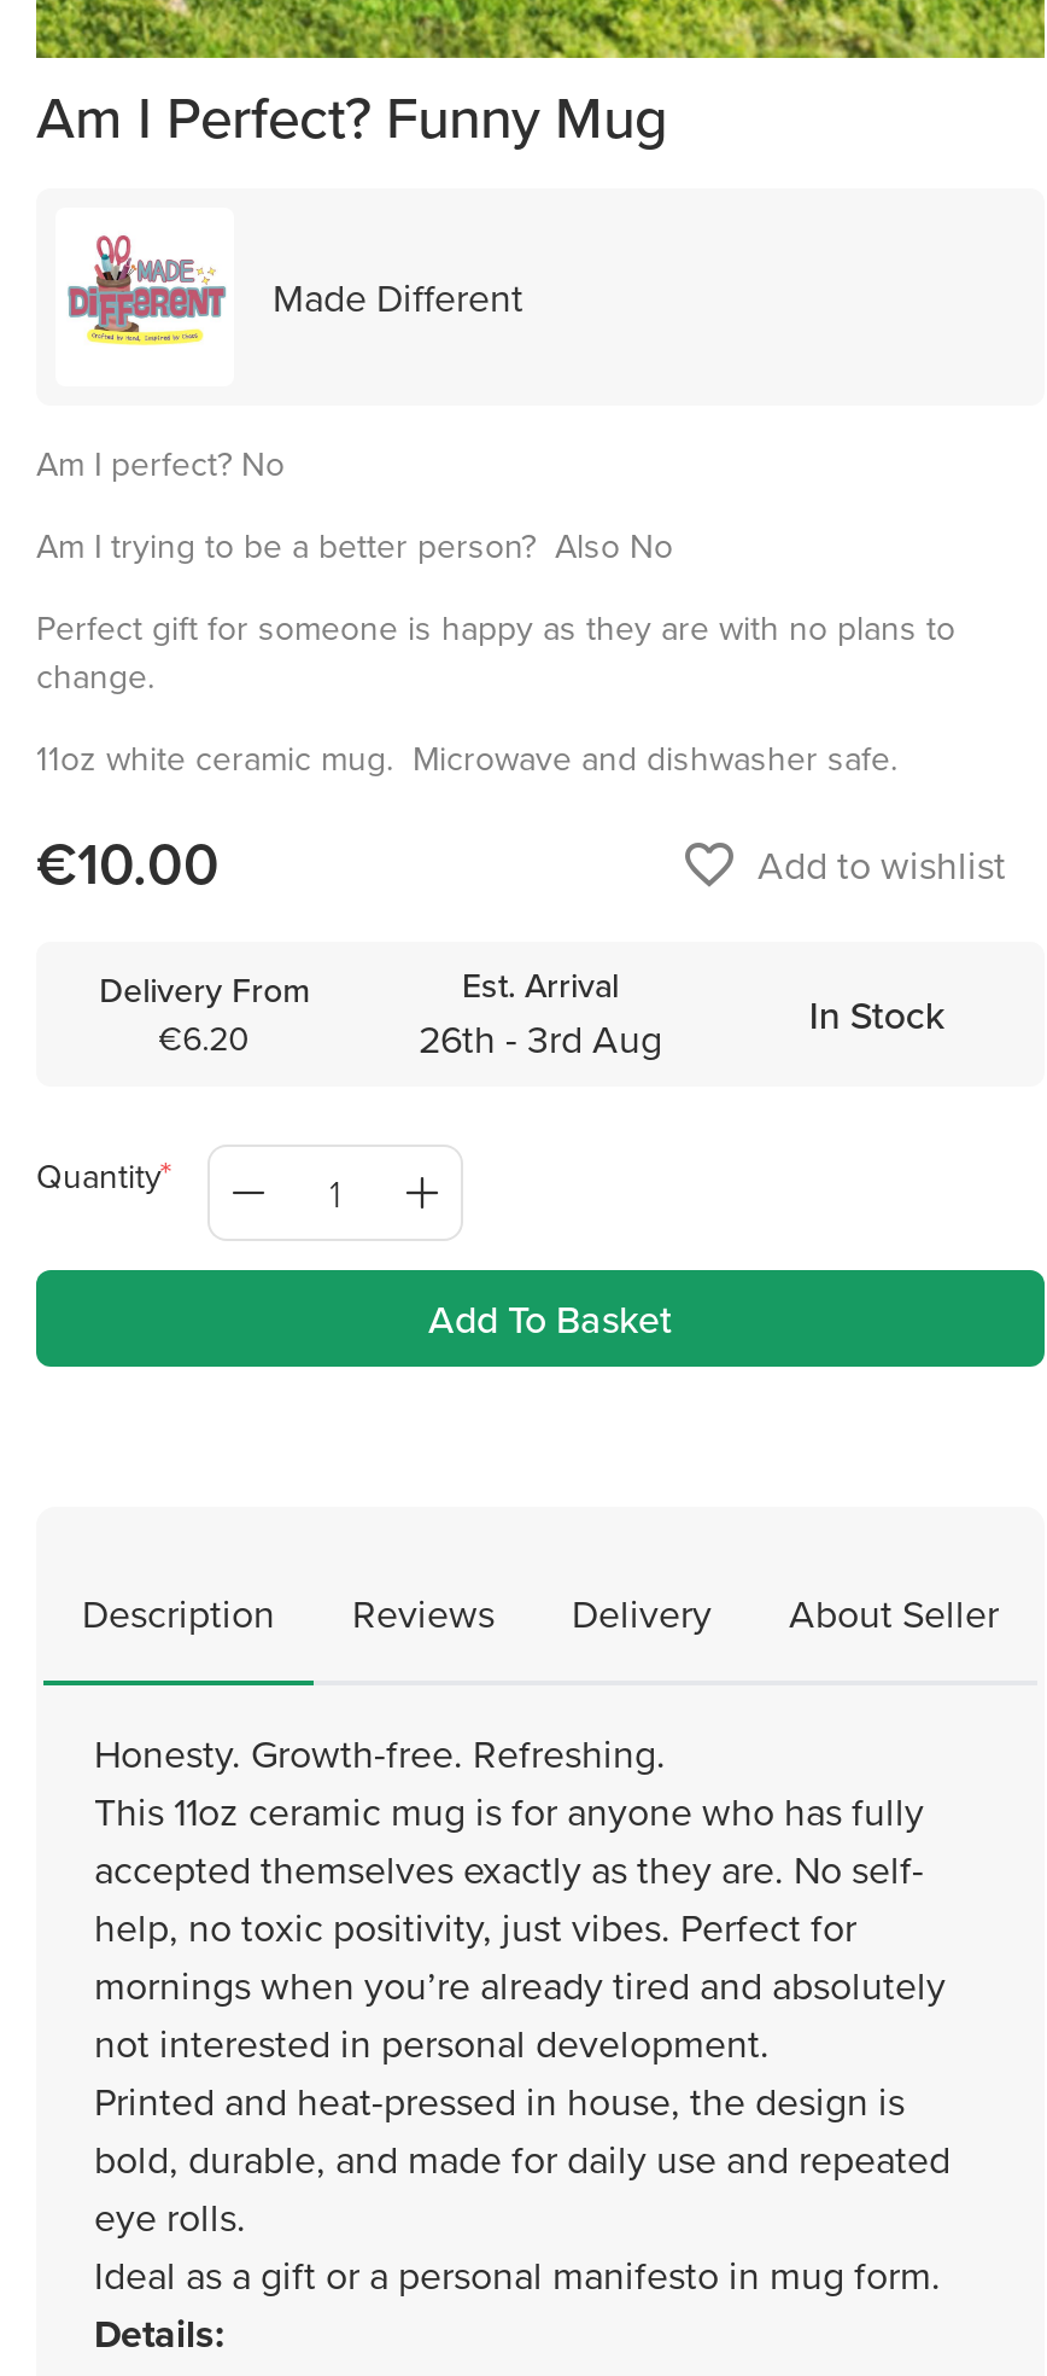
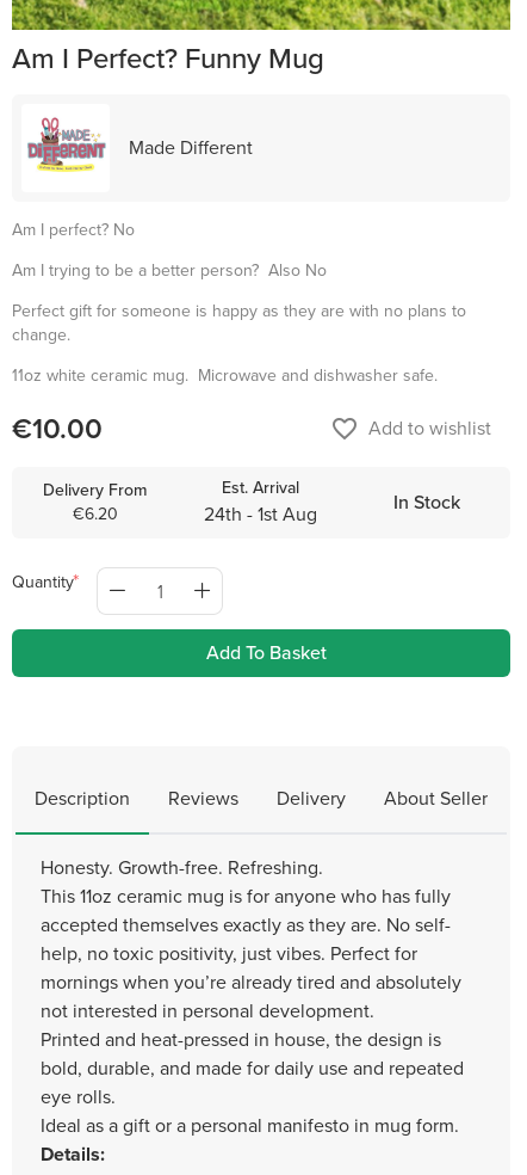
- 26th - 3rd Aug
+ 24th - 1st Aug
